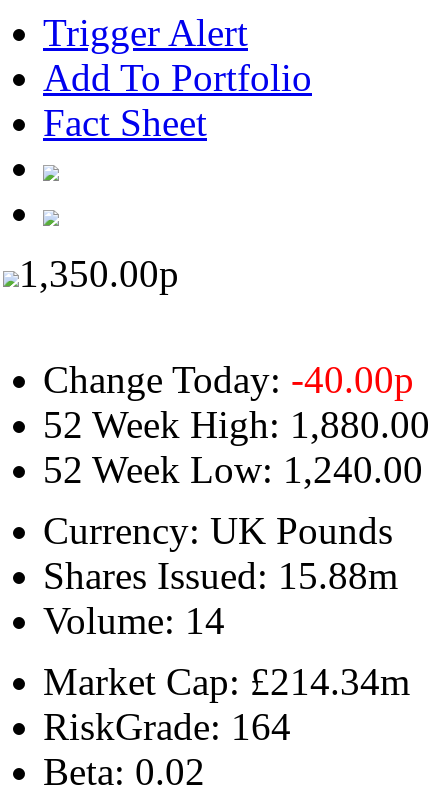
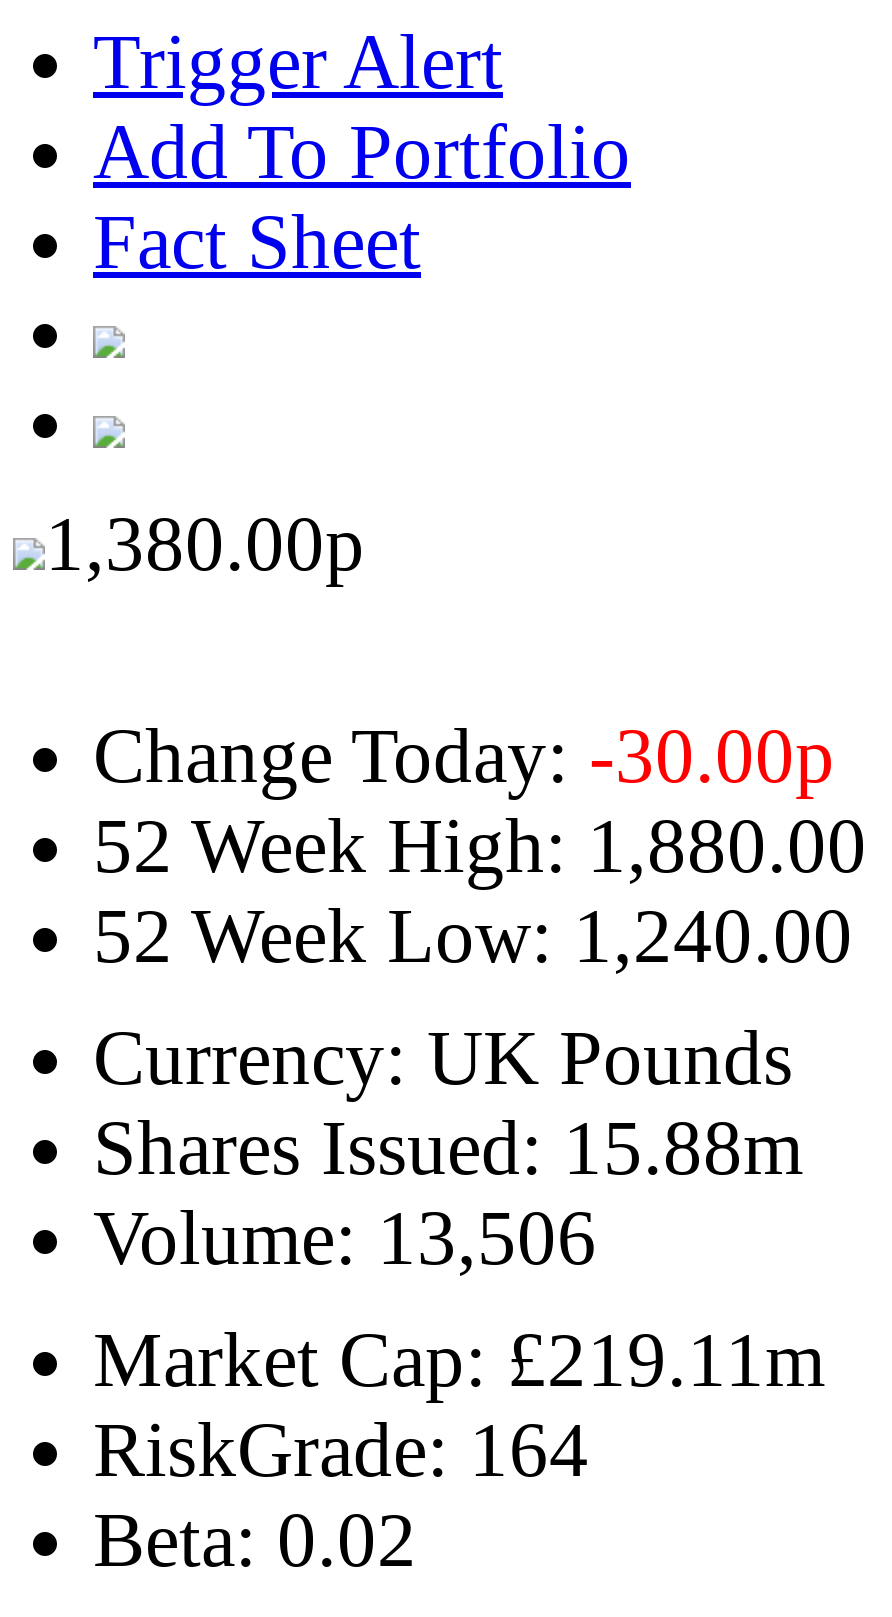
- 1,350.00p
+ 1,380.00p

- Change Today: -40.00p
+ Change Today: -30.00p

- Volume: 14
+ Volume: 13,506

- Market Cap: £214.34m
+ Market Cap: £219.11m
